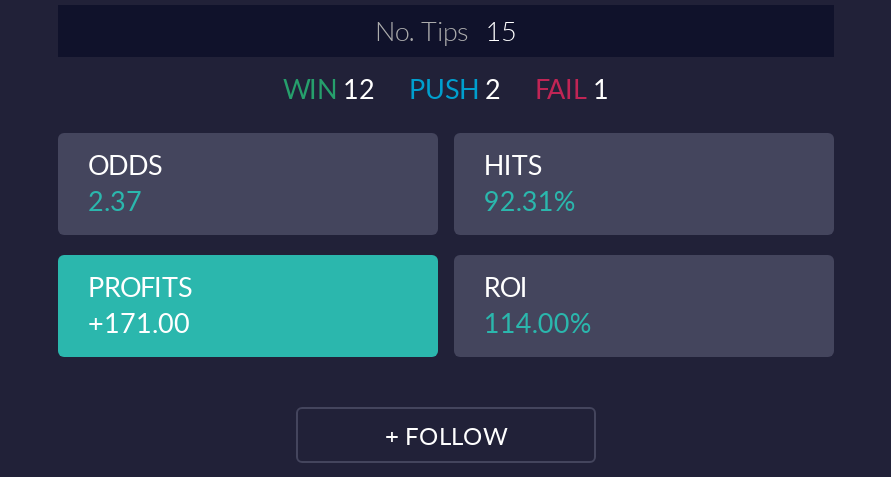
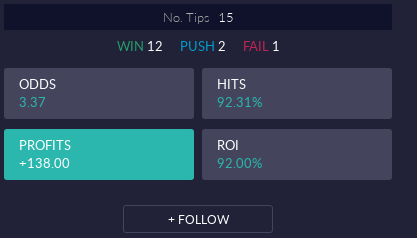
- 2.37
+ 3.37

- +171.00
+ +138.00

- 114.00%
+ 92.00%
